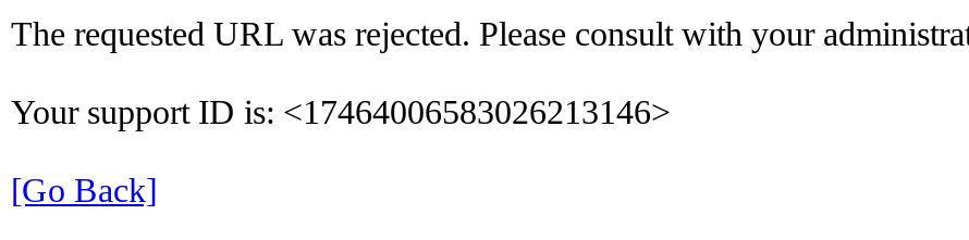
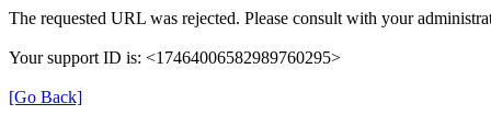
- Your support ID is: <17464006583026213146>
+ Your support ID is: <17464006582989760295>
